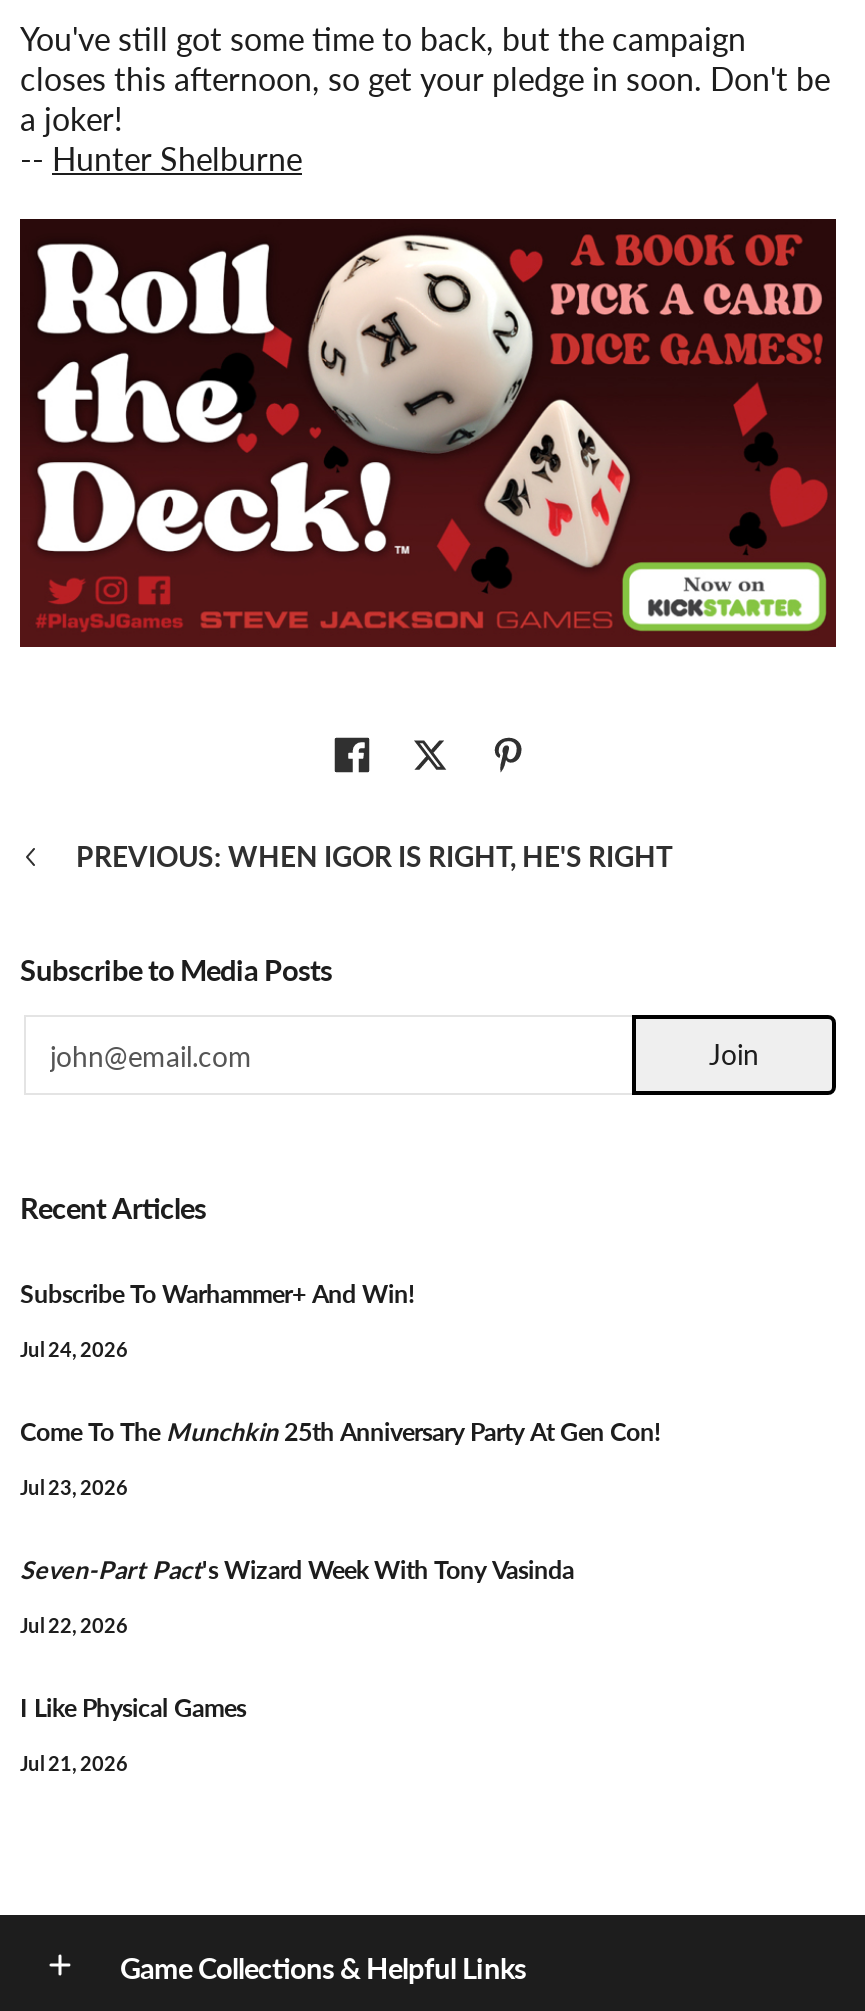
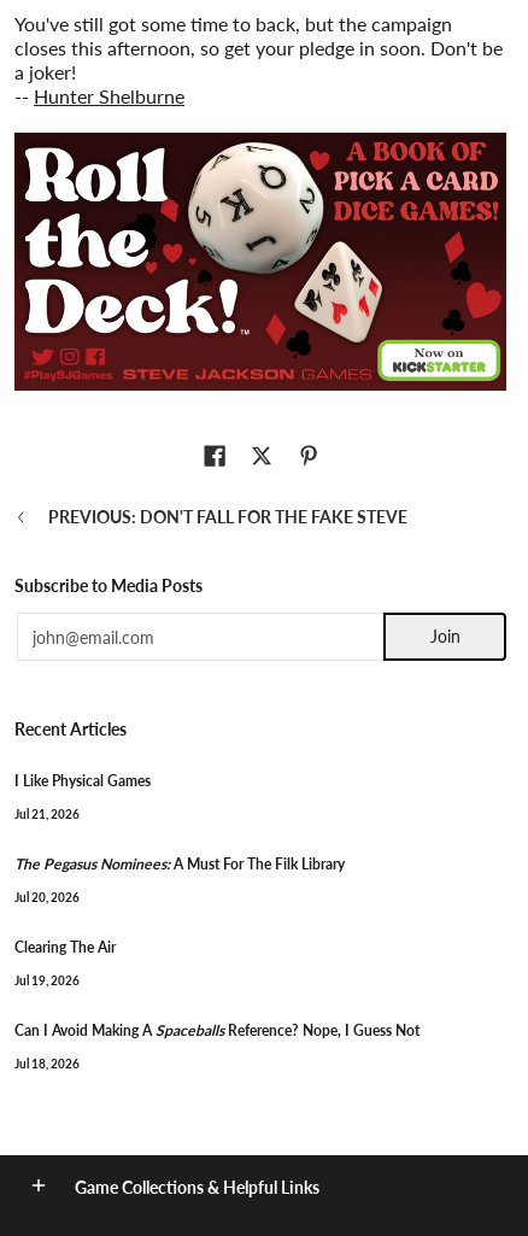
- PREVIOUS: WHEN IGOR IS RIGHT, HE'S RIGHT
+ PREVIOUS: DON'T FALL FOR THE FAKE STEVE

- Subscribe To Warhammer+ And Win!
- Jul 24, 2026
- Come To The Munchkin 25th Anniversary Party At Gen Con!
- Jul 23, 2026
- Seven-Part Pact's Wizard Week With Tony Vasinda
- Jul 22, 2026

moved up: I Like Physical Games | Jul 21, 2026

+ The Pegasus Nominees:A Must For The Filk Library
+ Jul 20, 2026
+ Clearing The Air
+ Jul 19, 2026
+ Can I Avoid Making A Spaceballs Reference? Nope, I Guess Not
+ Jul 18, 2026
